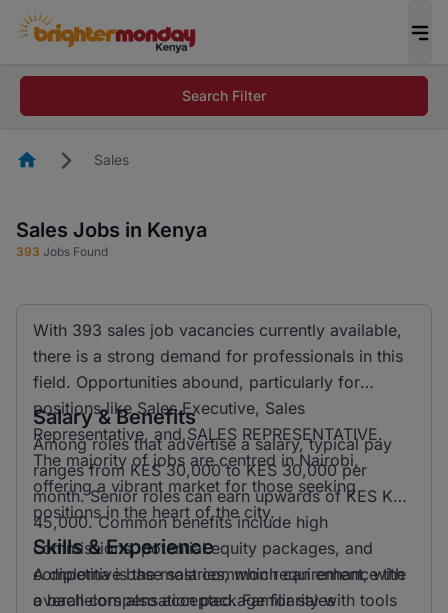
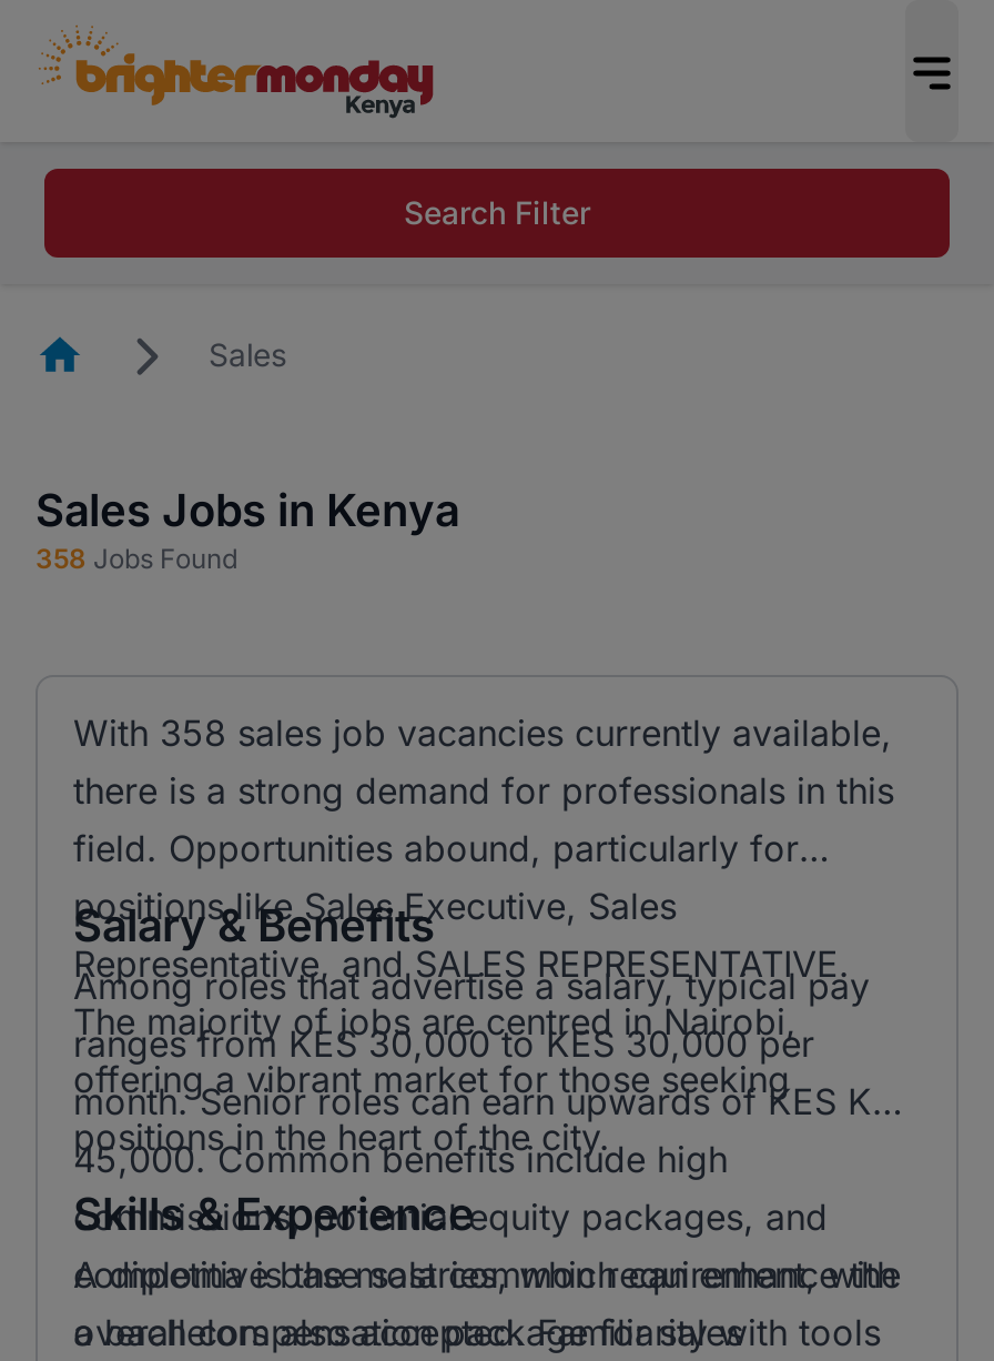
- 393 Jobs Found
+ 358 Jobs Found

- With 393 sales job vacancies currently available,
+ With 358 sales job vacancies currently available,
